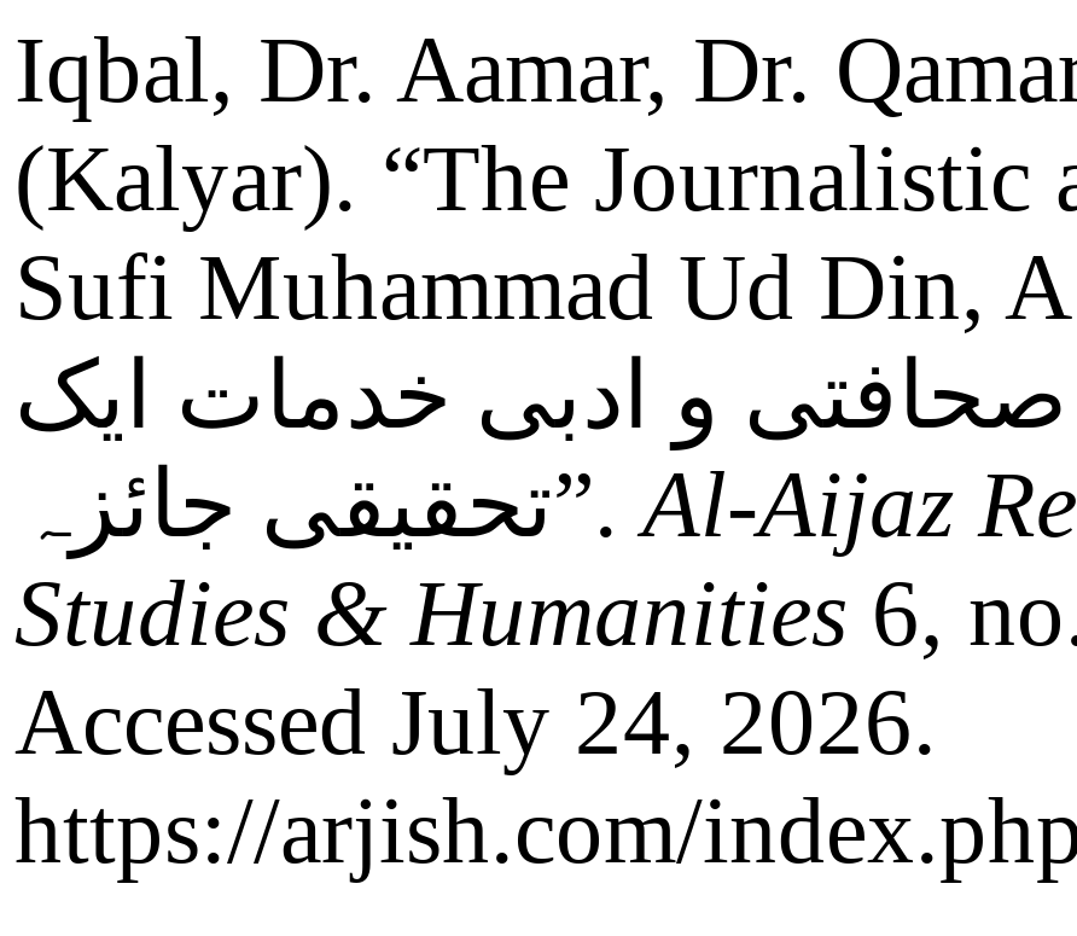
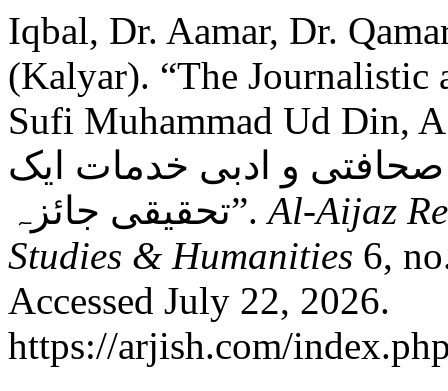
- Accessed July 24, 2026.
+ Accessed July 22, 2026.
